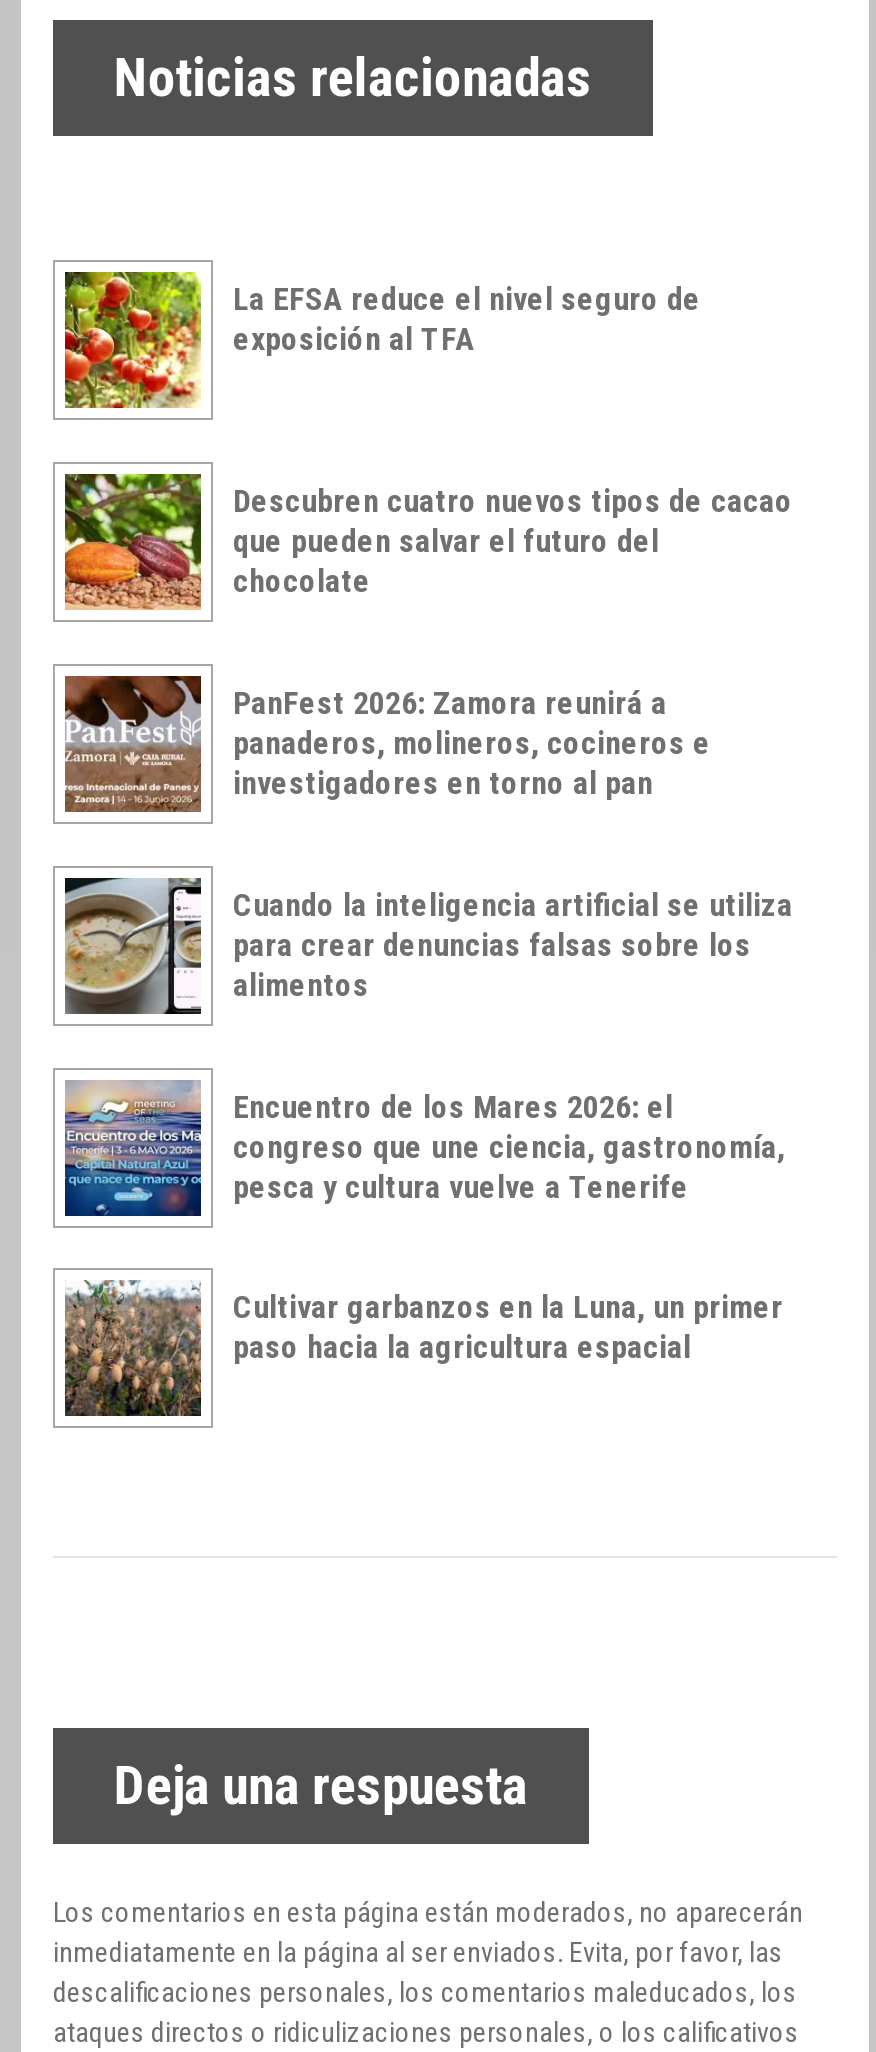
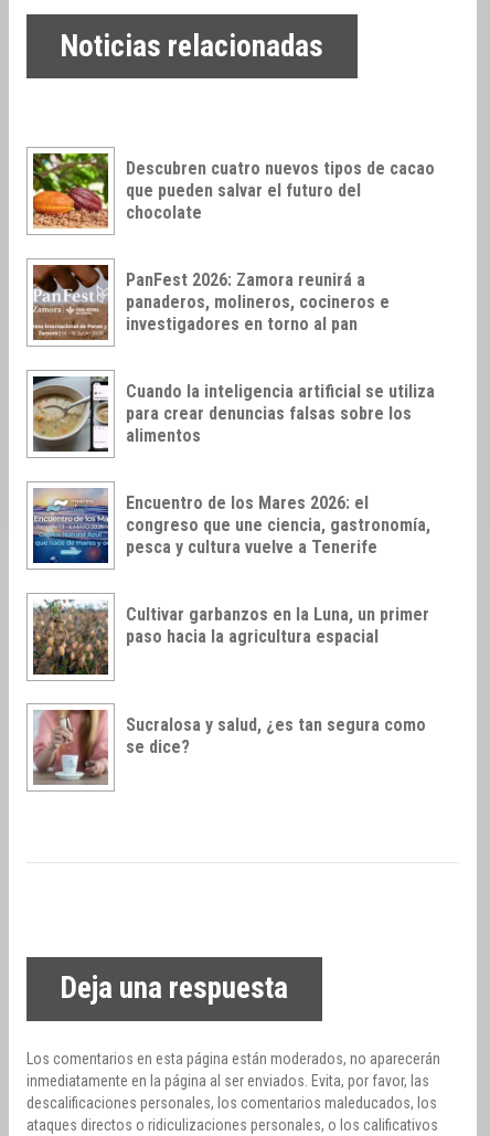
- [image]
- La EFSA reduce el nivel seguro de
- exposición al TFA

moved up: [image] | Descubren cuatro nuevos tipos de cacao | que pueden salvar el futuro del | ... | Cultivar garbanzos en la Luna, un primer | paso hacia la agricultura espacial

+ [image]
+ Sucralosa y salud, ¿es tan segura como
+ se dice?
